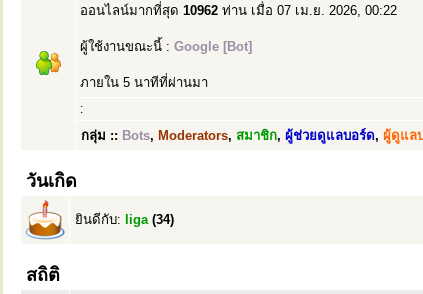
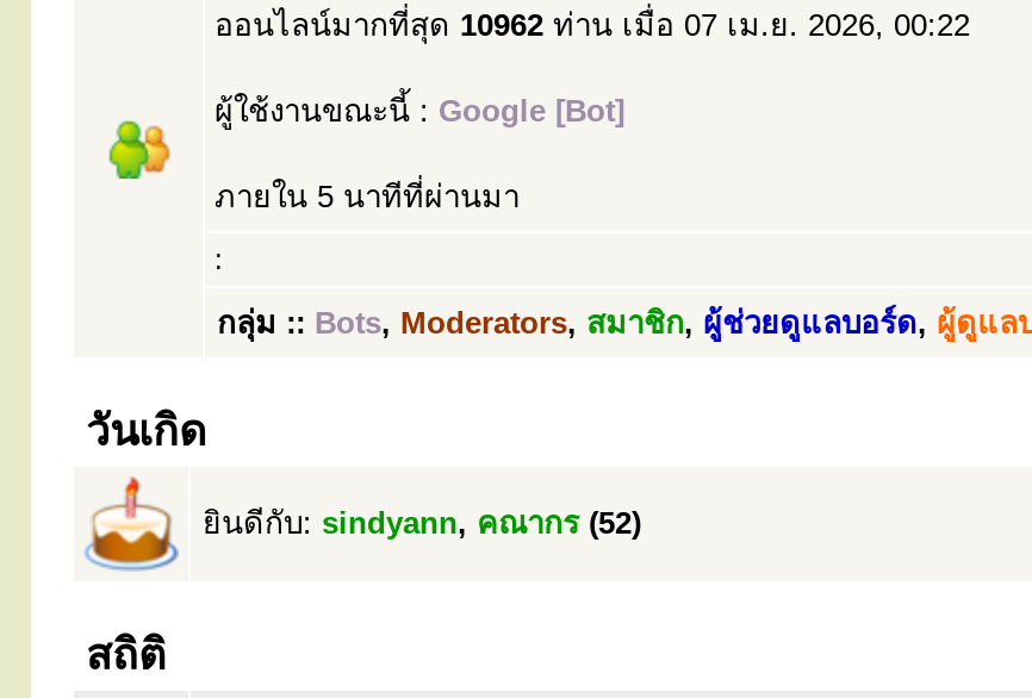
- ยินดีกับ: liga (34)
+ ยินดีกับ: sindyann,คณากร(52)
